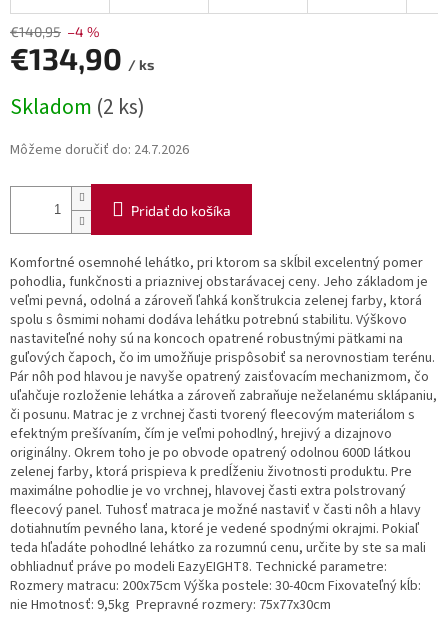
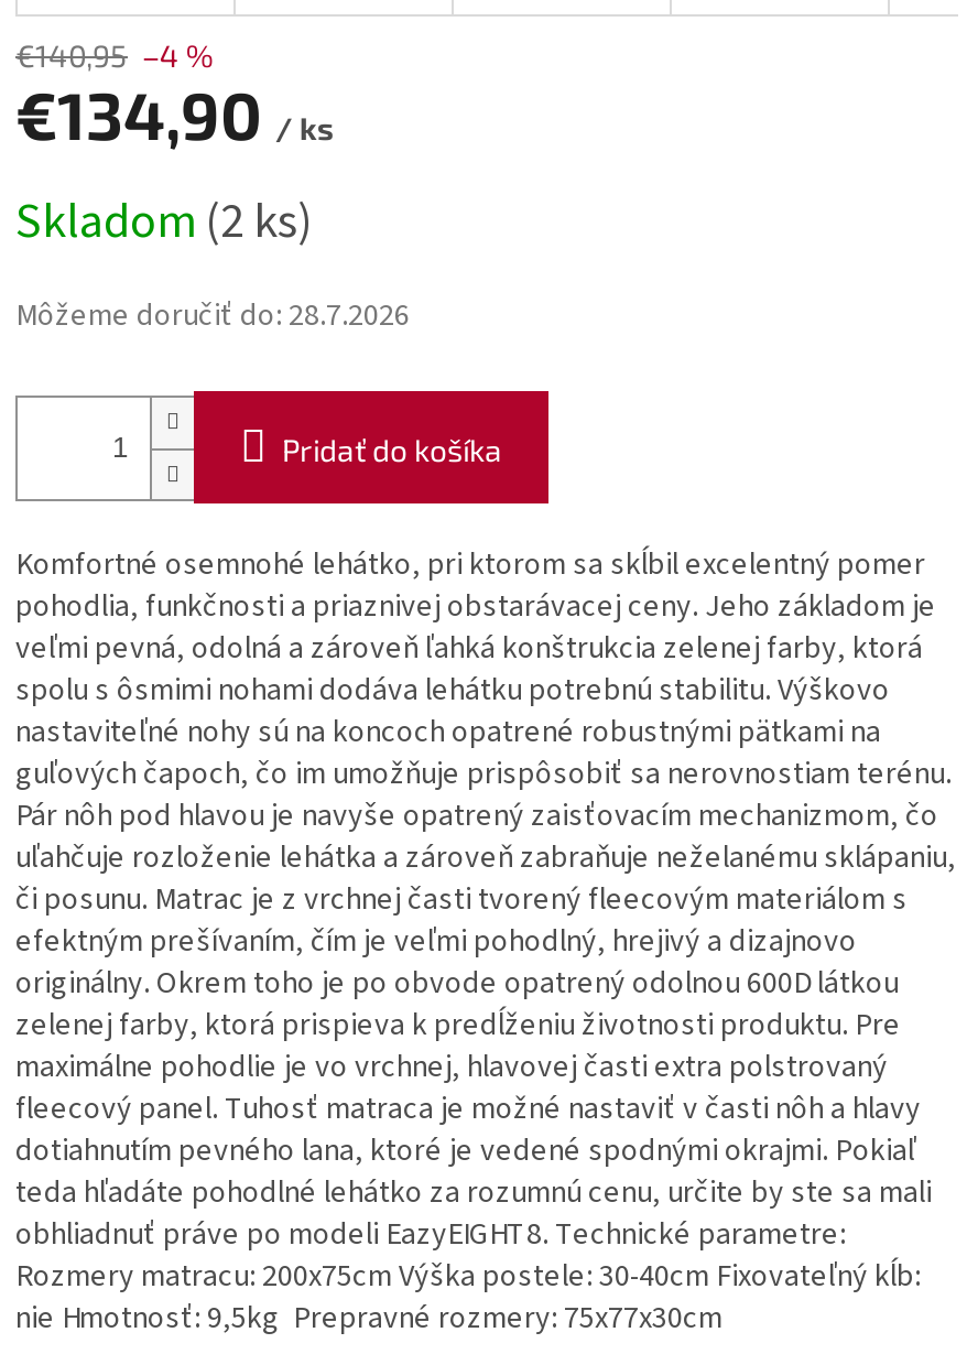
- Môžeme doručiť do: 24.7.2026
+ Môžeme doručiť do: 28.7.2026
